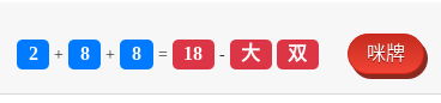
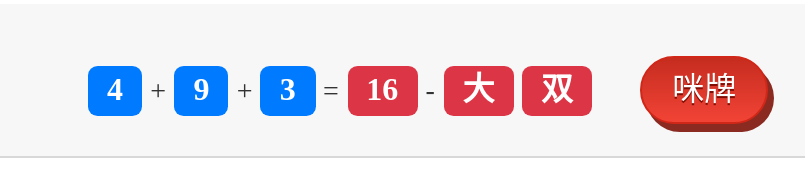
- 2
+ 4

- 8
+ 9

- 8
+ 3

- 18
+ 16
